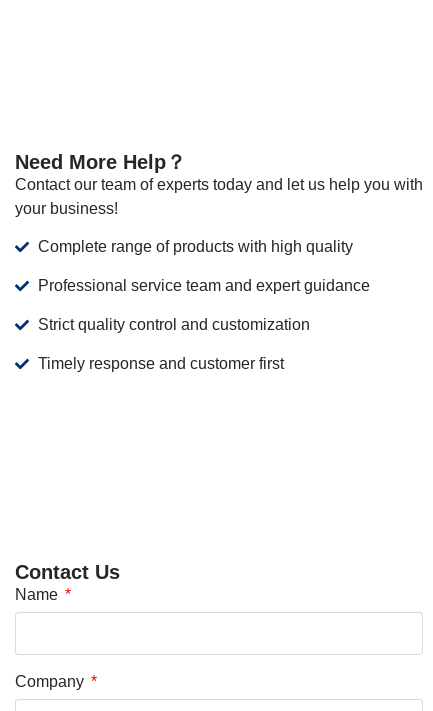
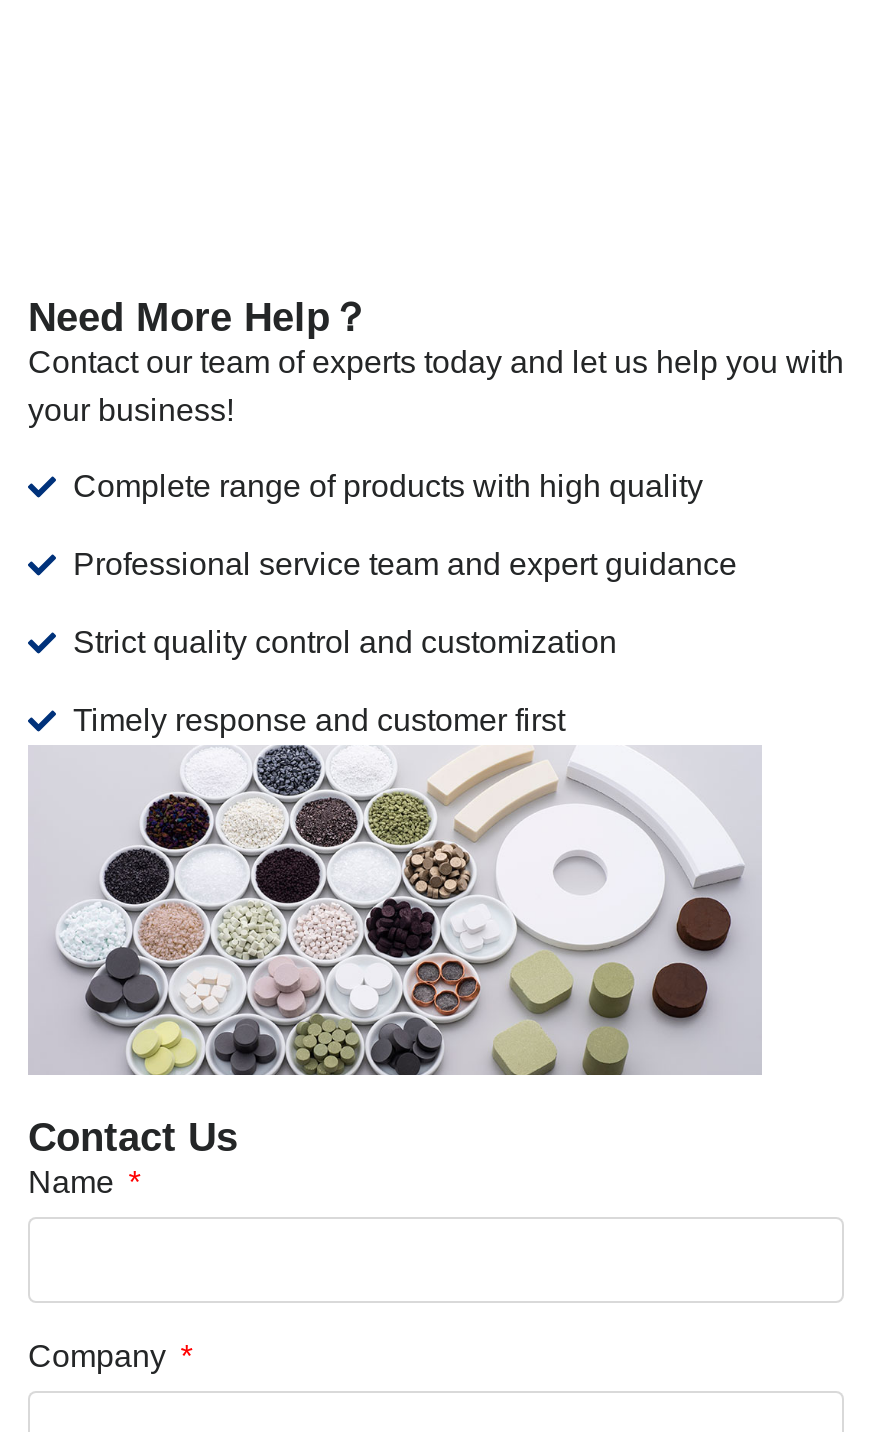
+ [image]
